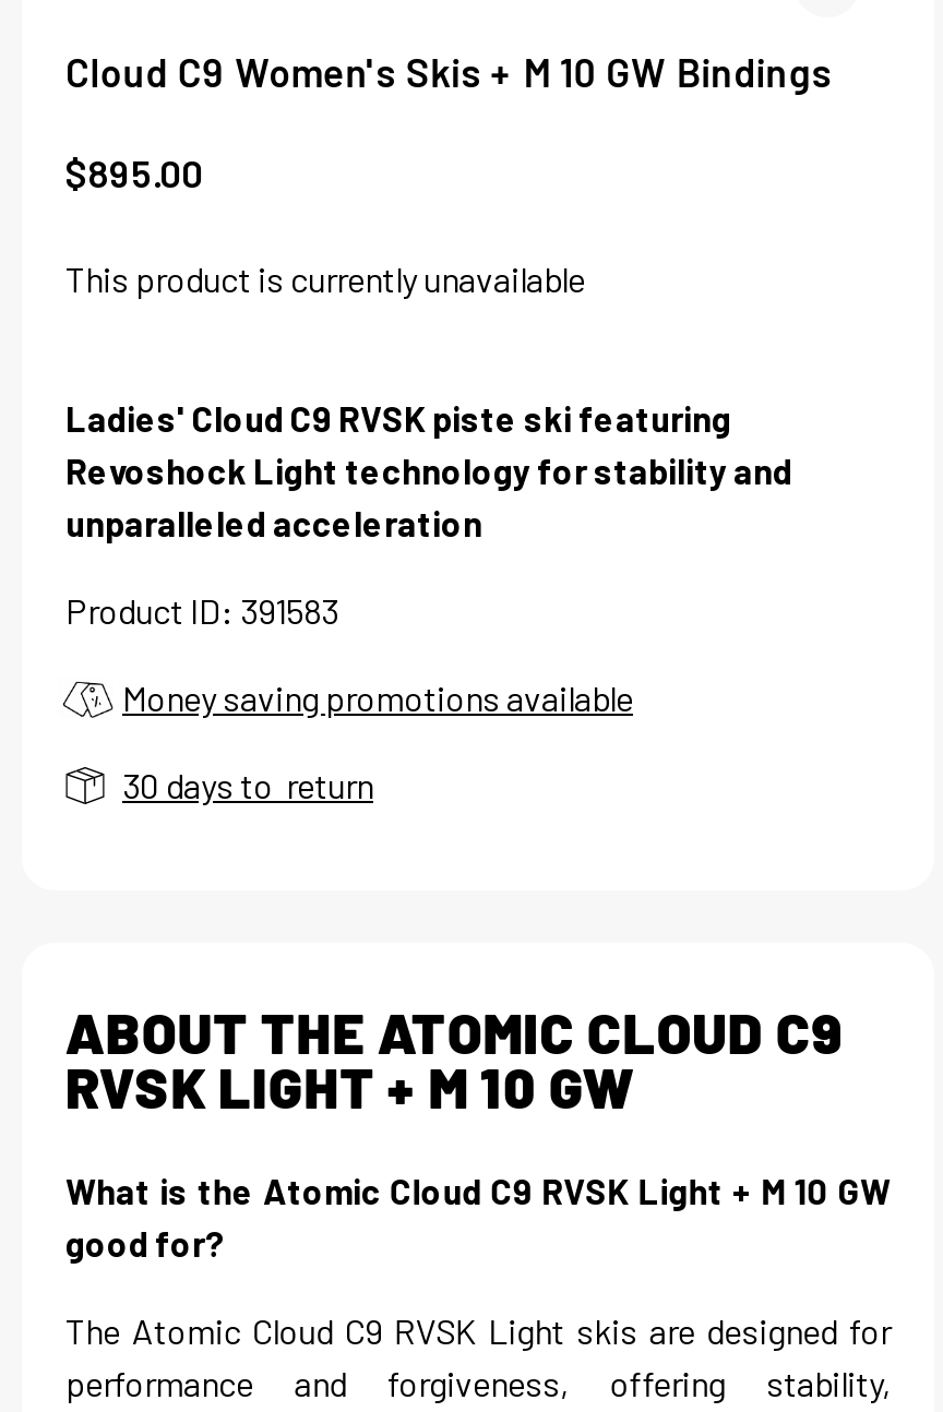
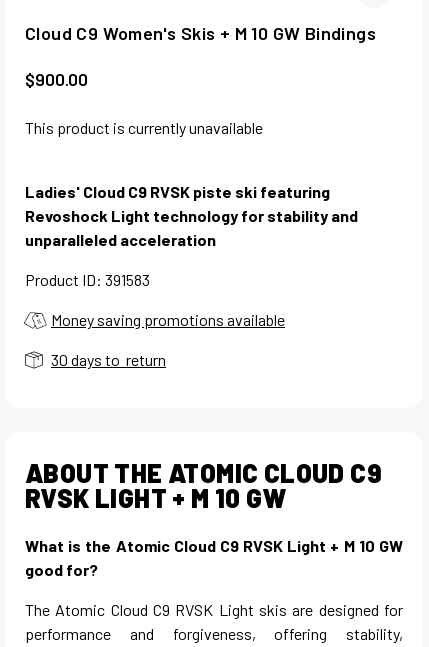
- $‌895.00
+ $‌900.00
